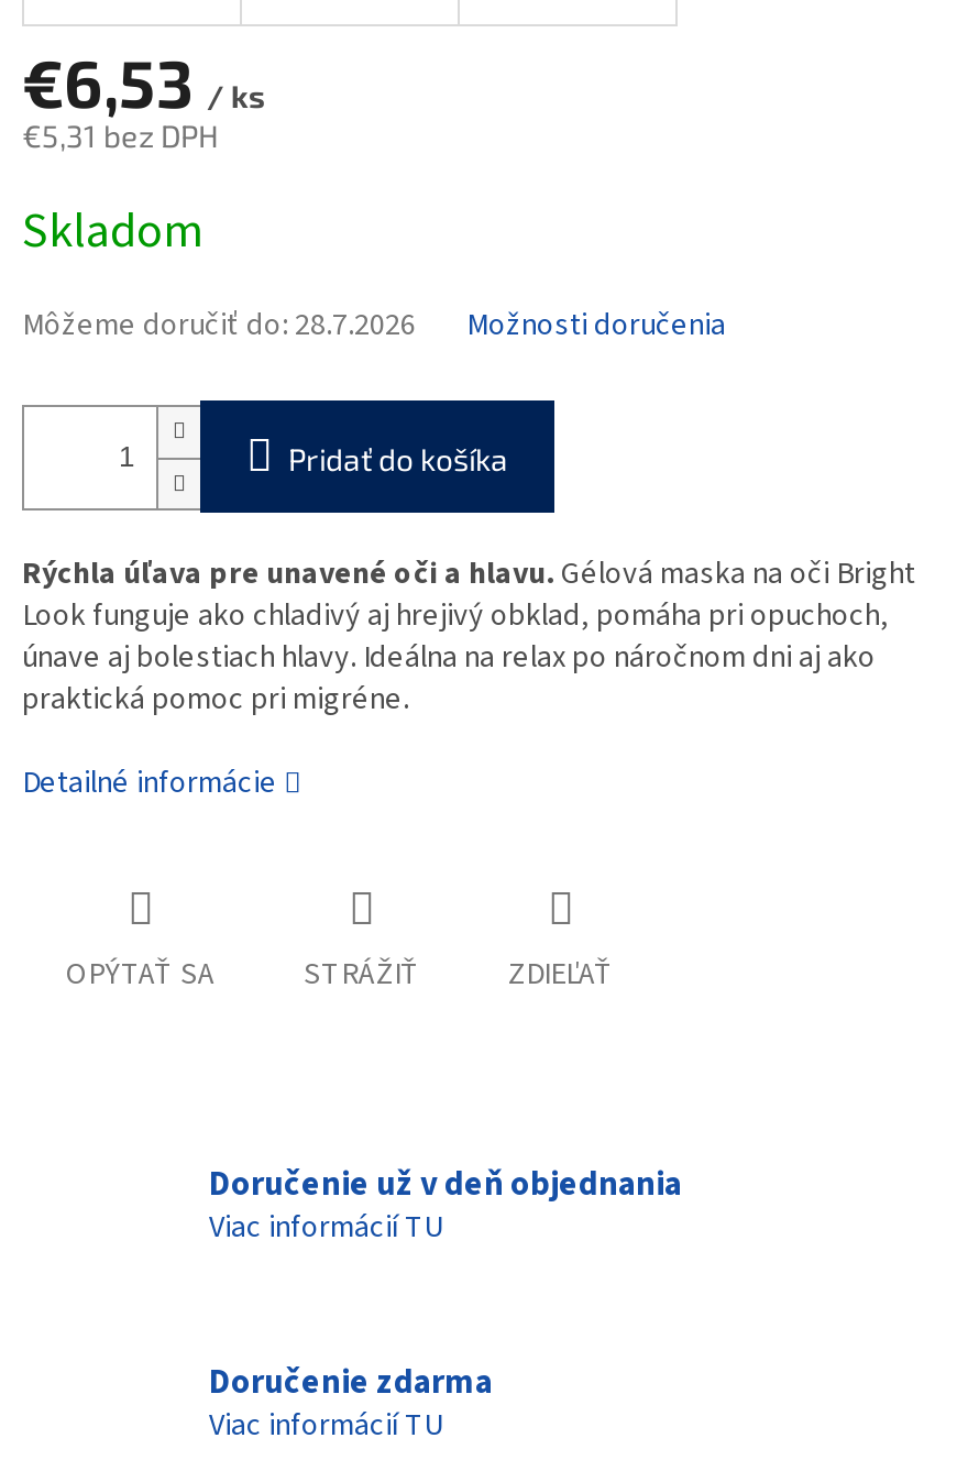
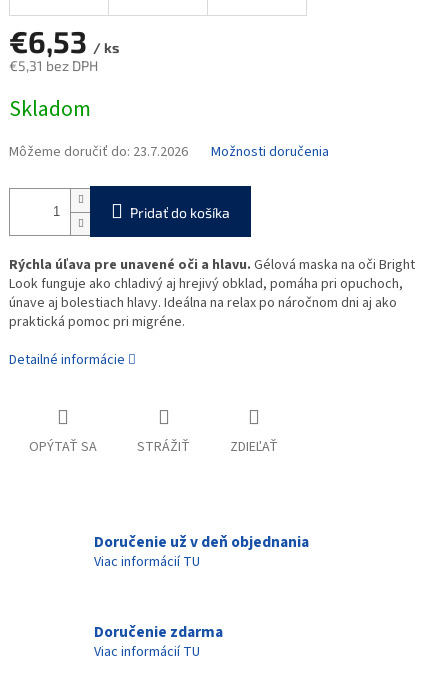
- Môžeme doručiť do: 28.7.2026
+ Môžeme doručiť do: 23.7.2026
